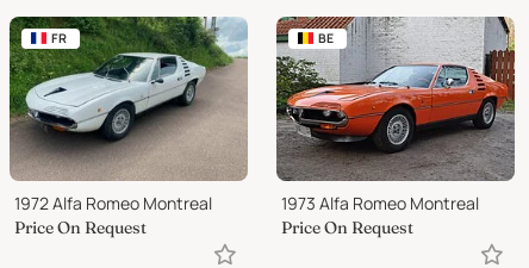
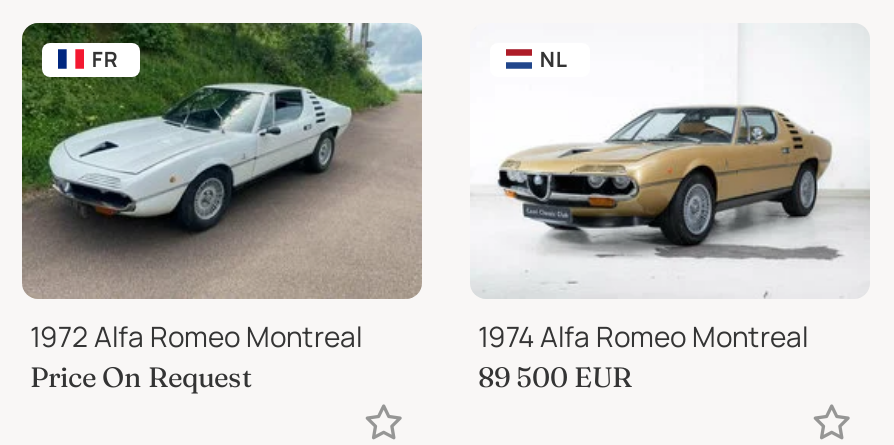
- [image]
- BE
+ [image]
+ NL

- 1973 Alfa Romeo Montreal
- Price On Request
+ 1974 Alfa Romeo Montreal
+ 89 500 EUR
